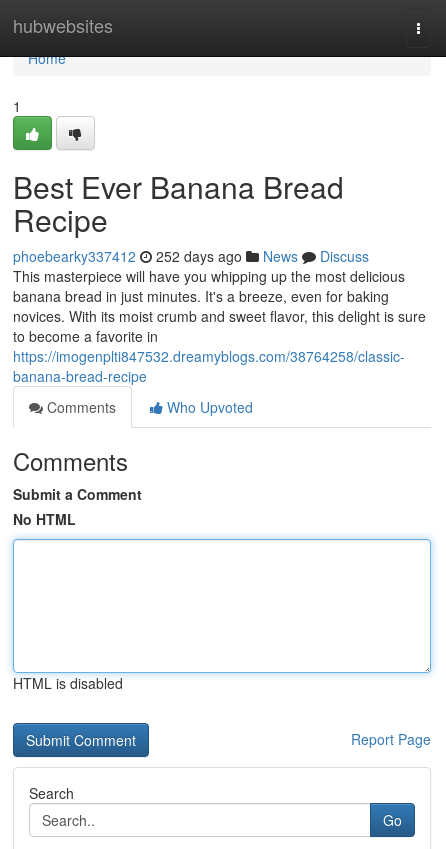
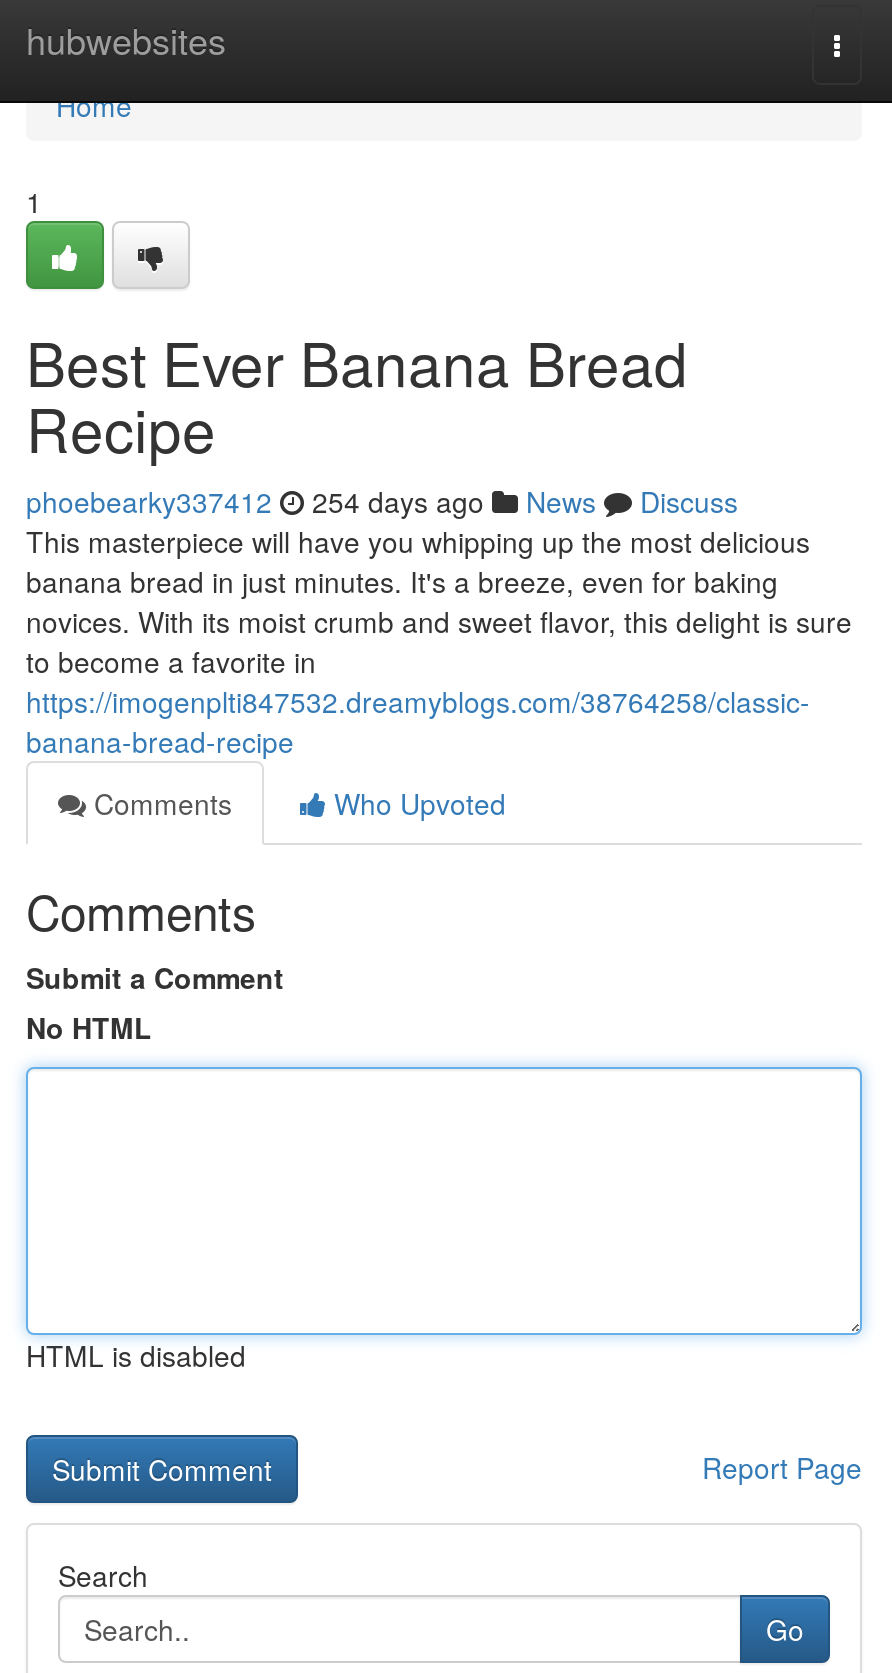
- phoebearky337412 252 days ago News Discuss
+ phoebearky337412 254 days ago News Discuss
